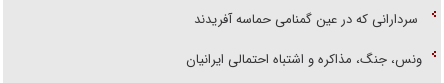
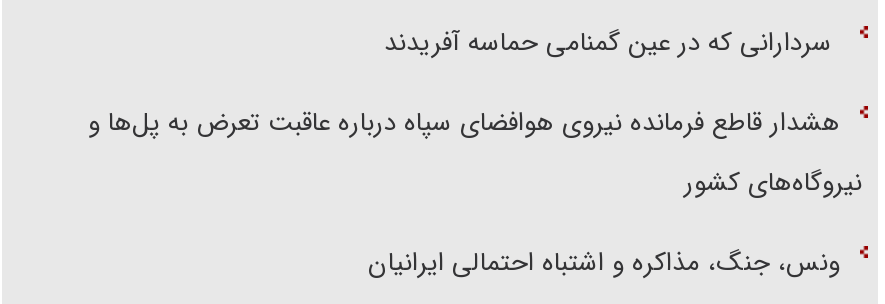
+ هشدار قاطع فرمانده نیروی هوافضای سپاه درباره عاقبت تعرض به پل‌ها و
+ نیروگاه‌های کشور
